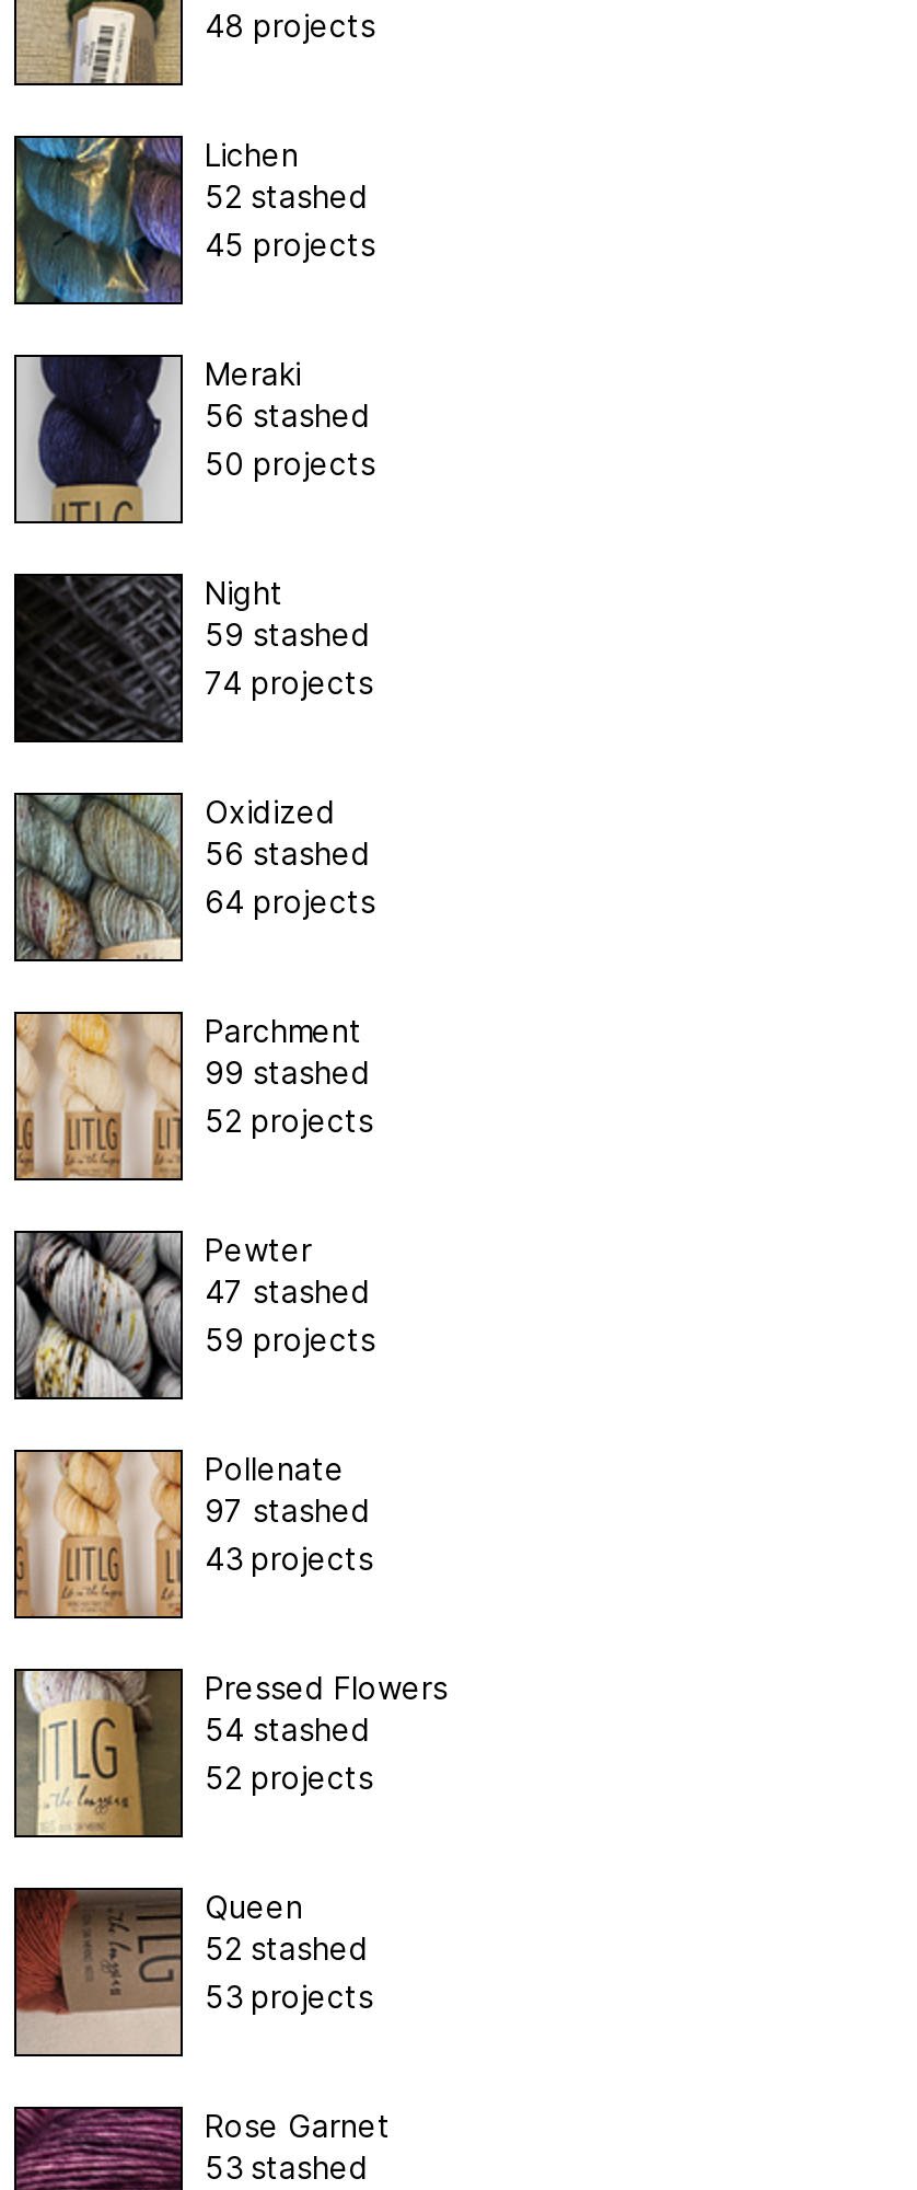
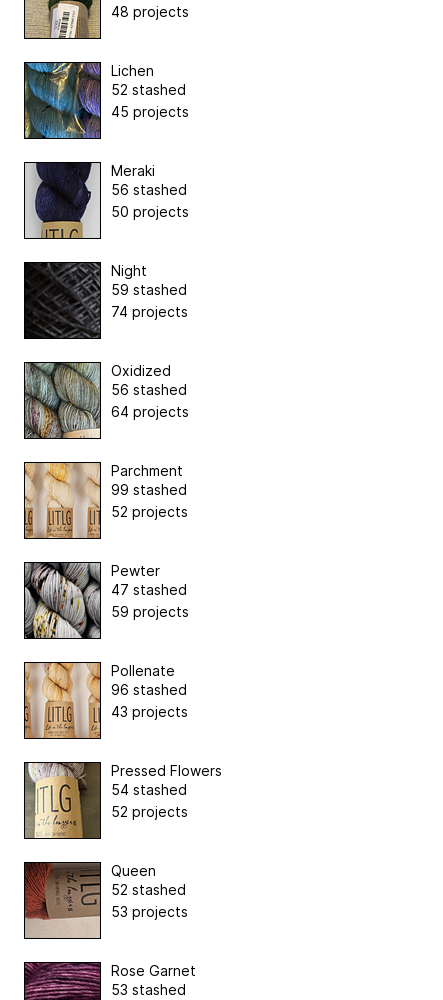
- 97 stashed
+ 96 stashed
